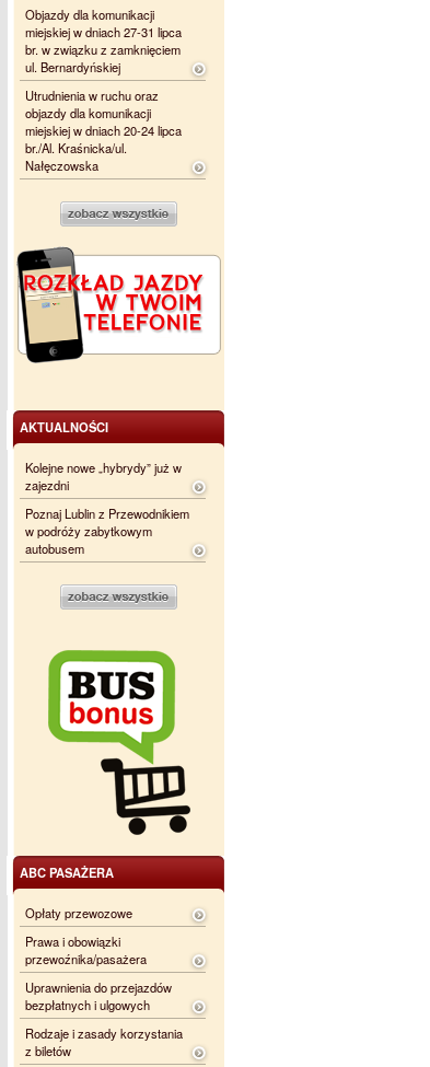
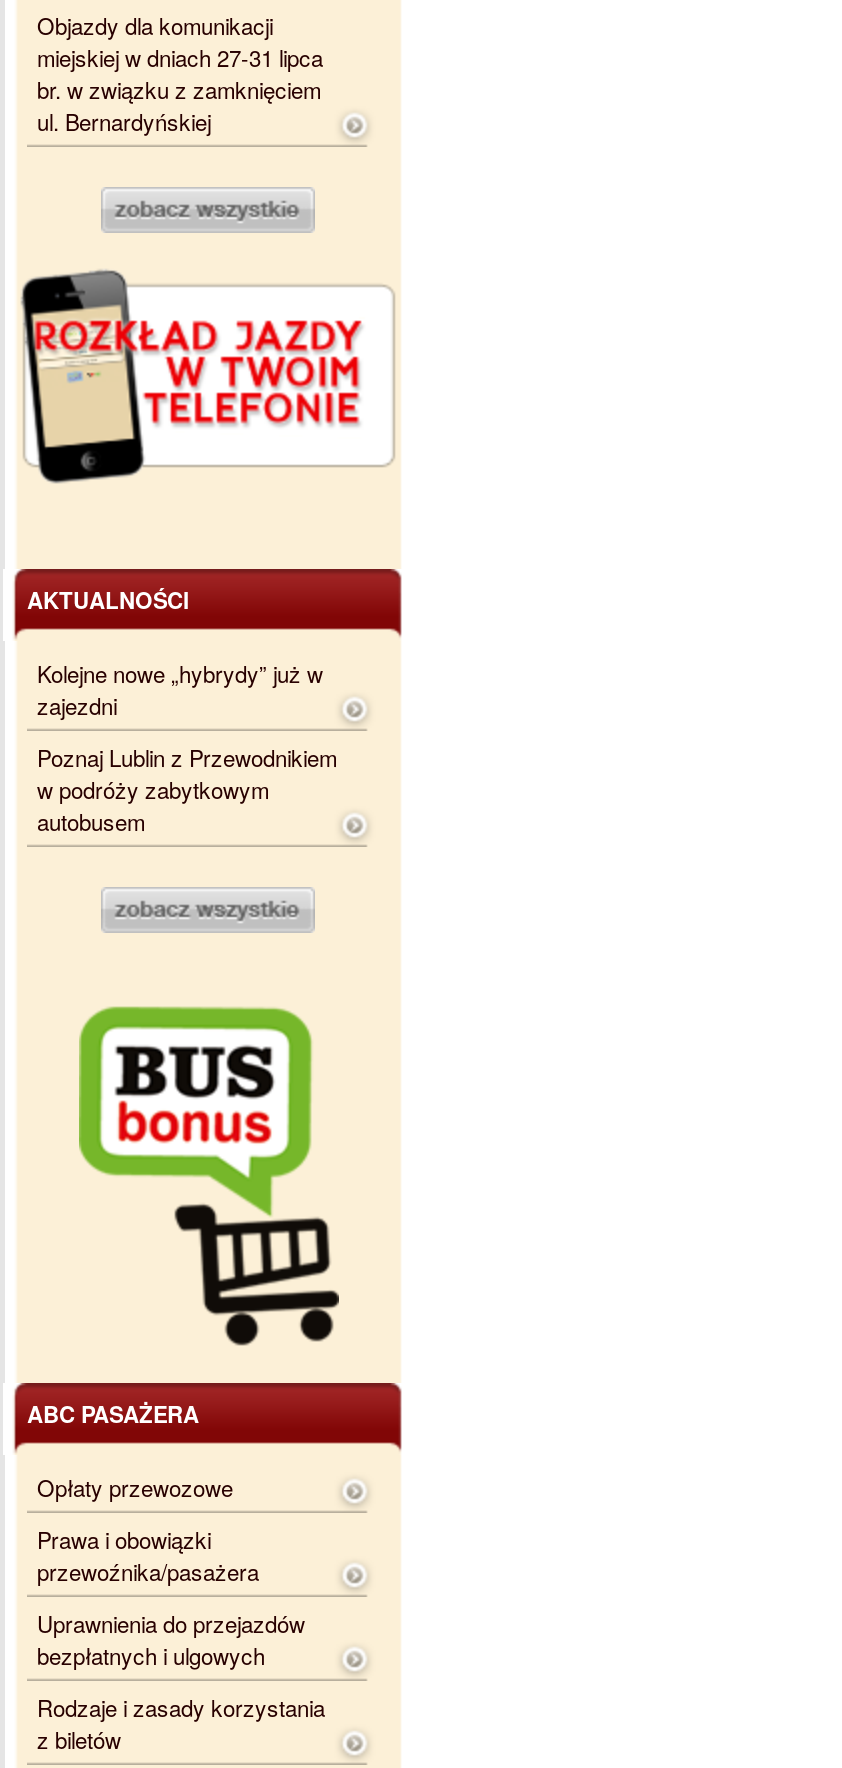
- Utrudnienia w ruchu oraz
- objazdy dla komunikacji
- miejskiej w dniach 20-24 lipca
- br./Al. Kraśnicka/ul.
- Nałęczowska
